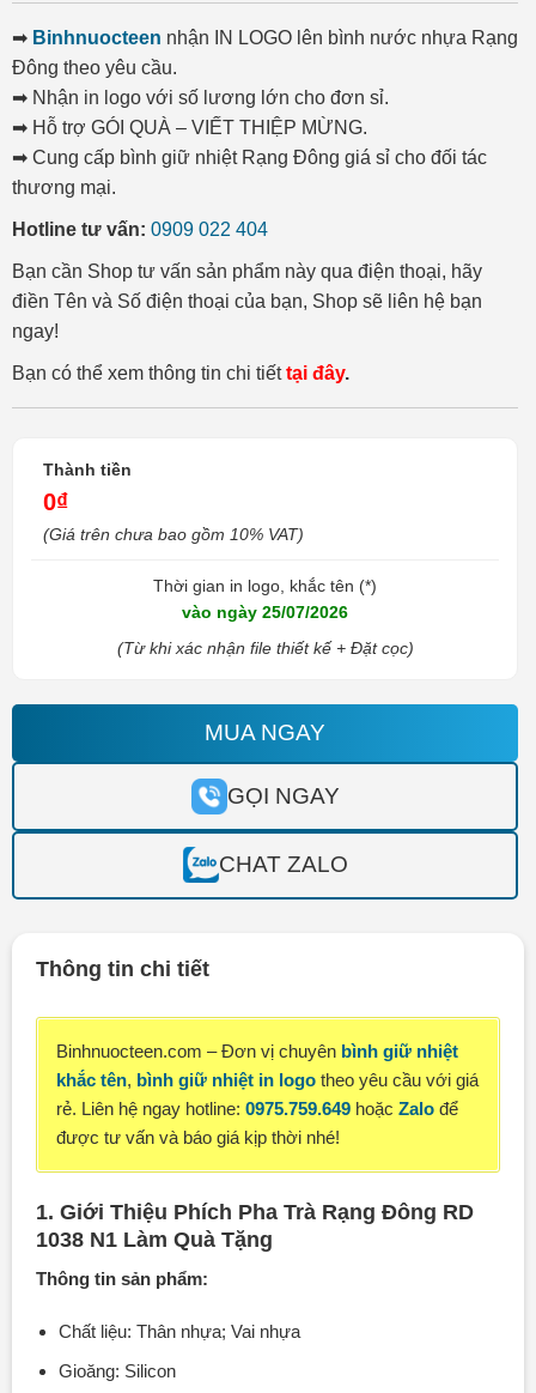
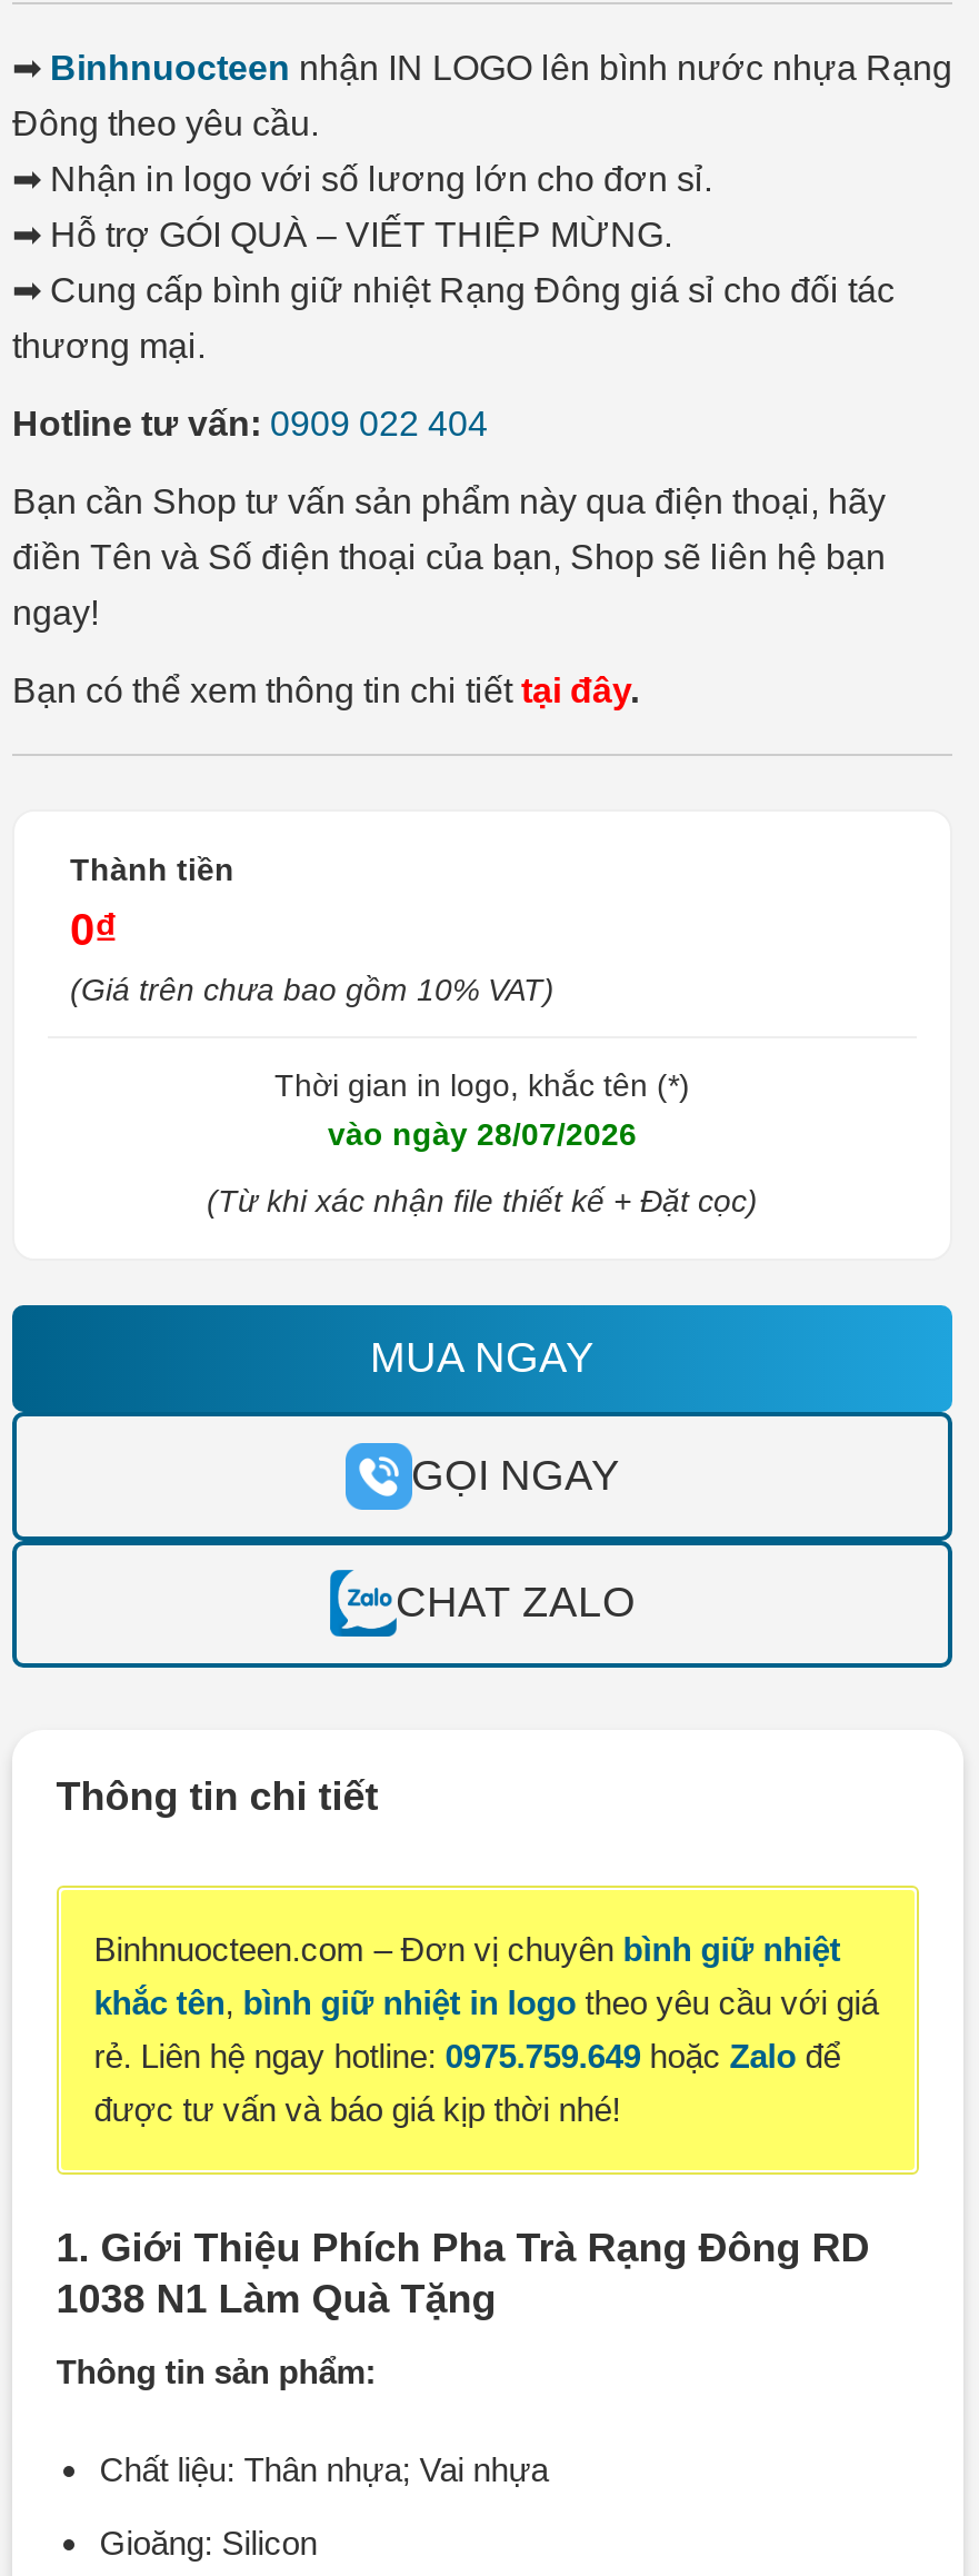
- vào ngày 25/07/2026
+ vào ngày 28/07/2026
